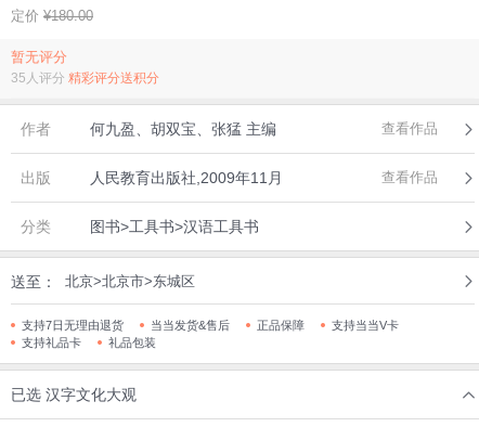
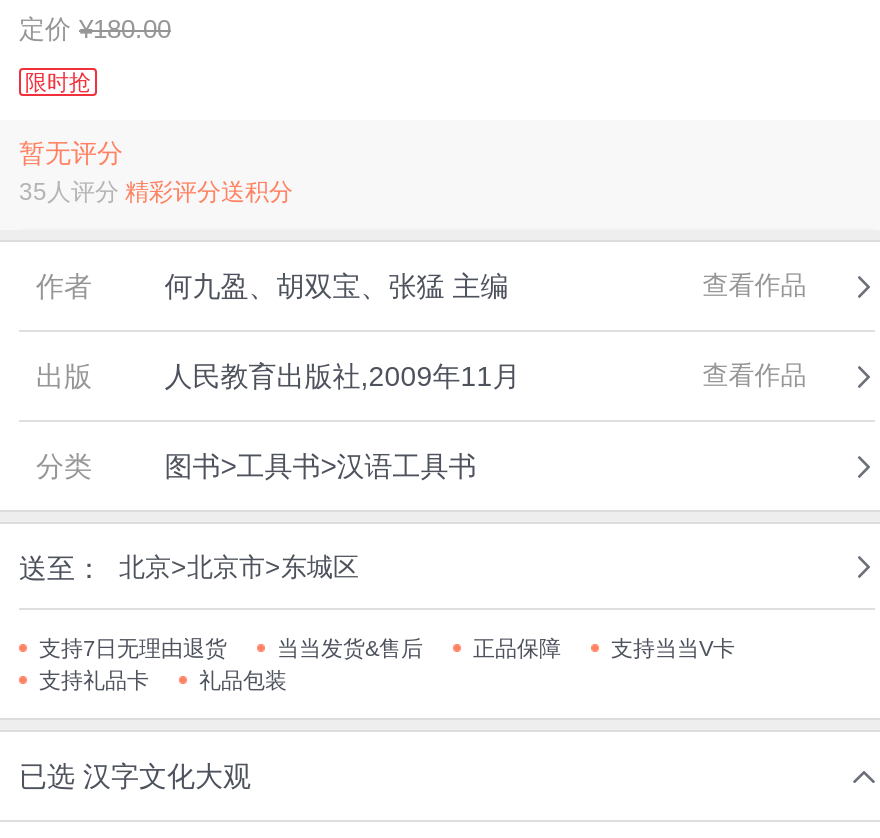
+ 限时抢
